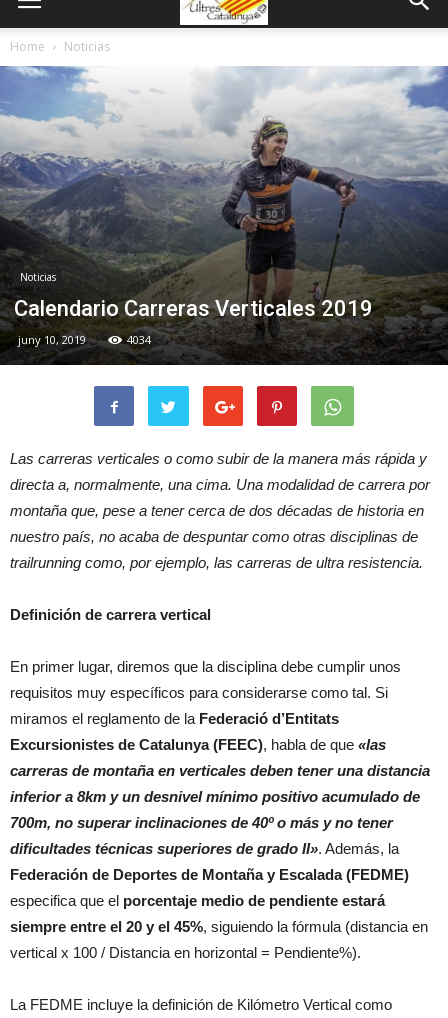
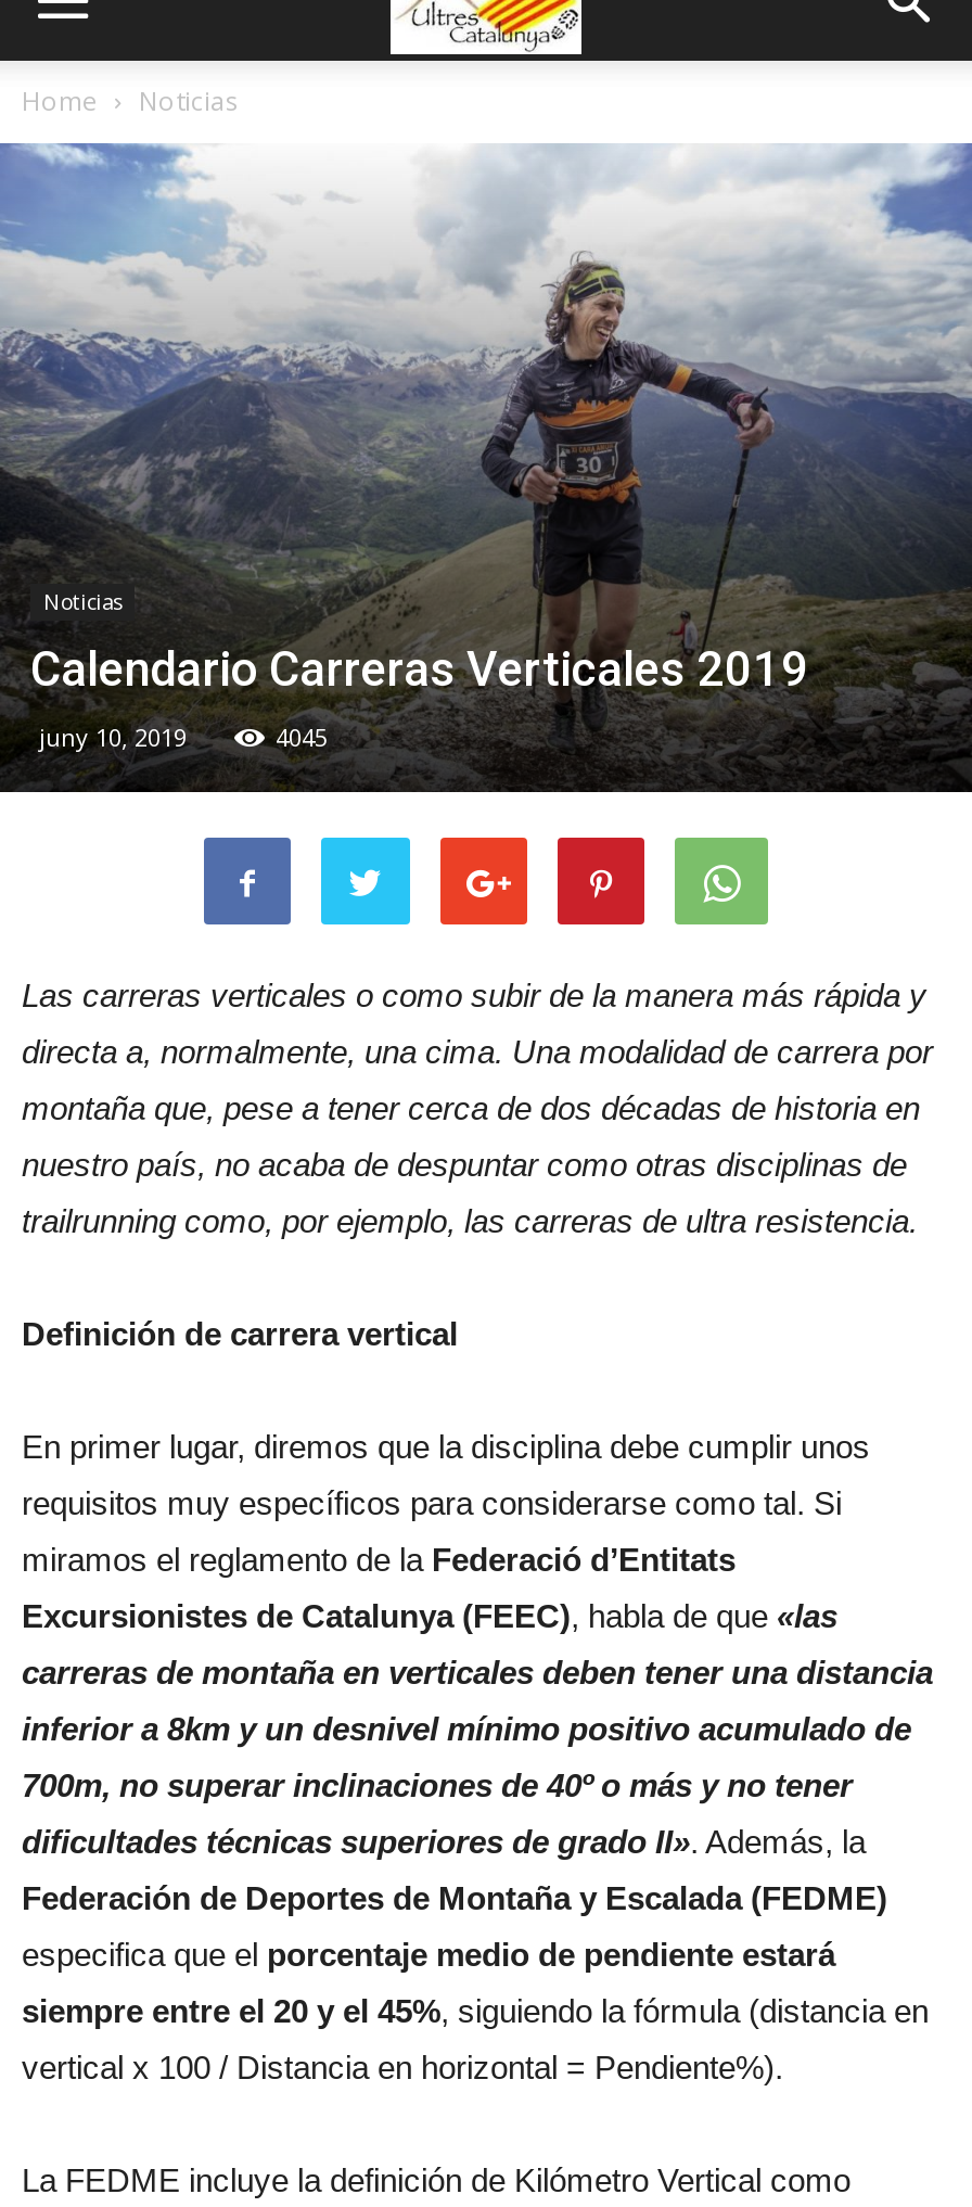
- 4034
+ 4045
